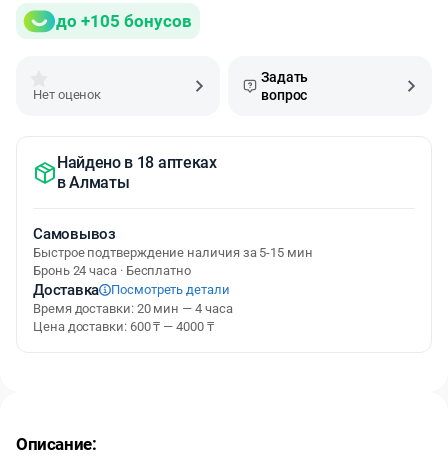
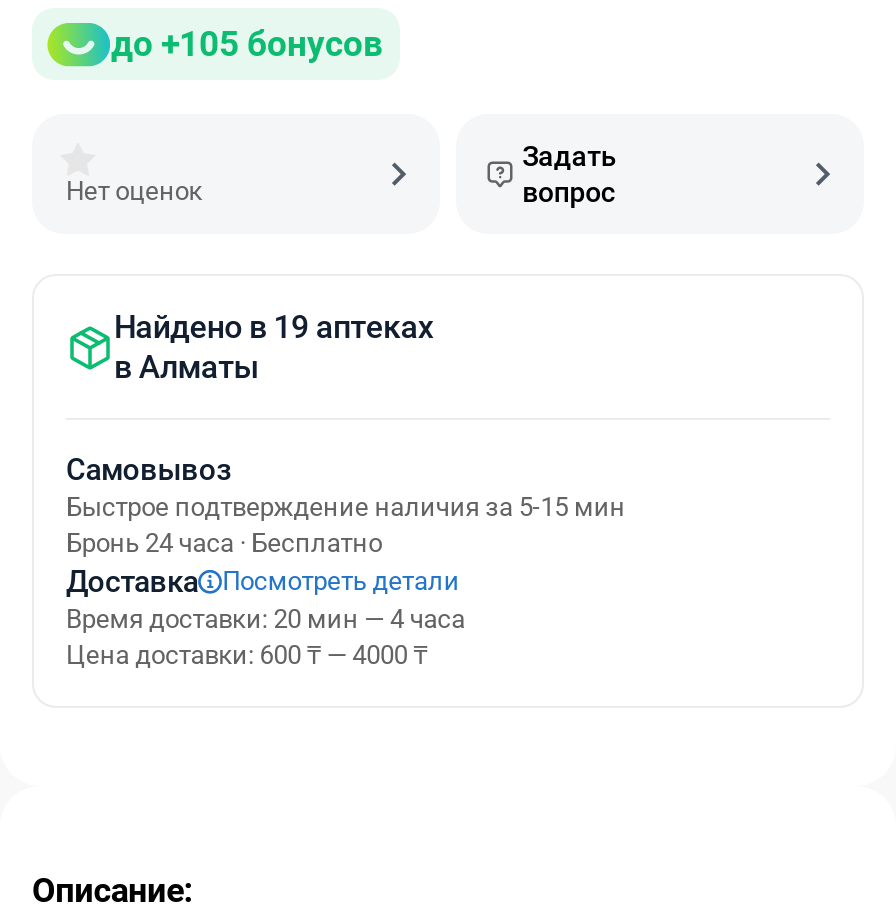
- Найдено в 18 аптеках
+ Найдено в 19 аптеках
